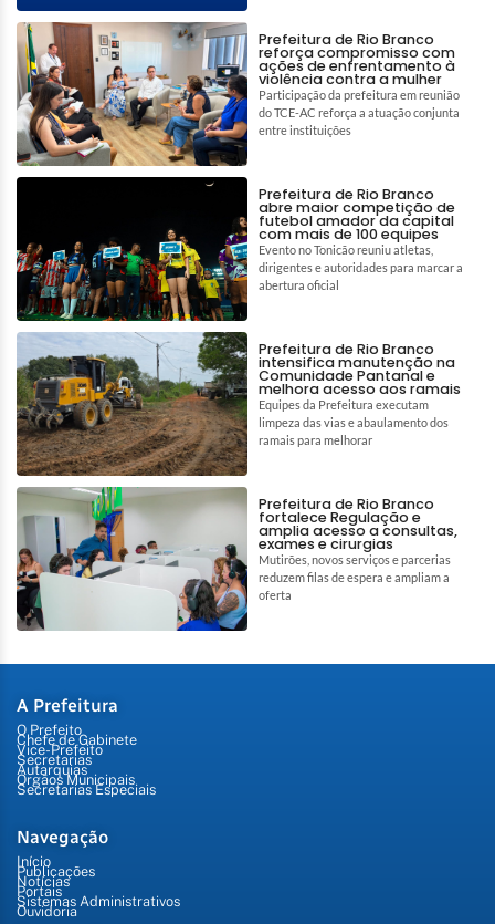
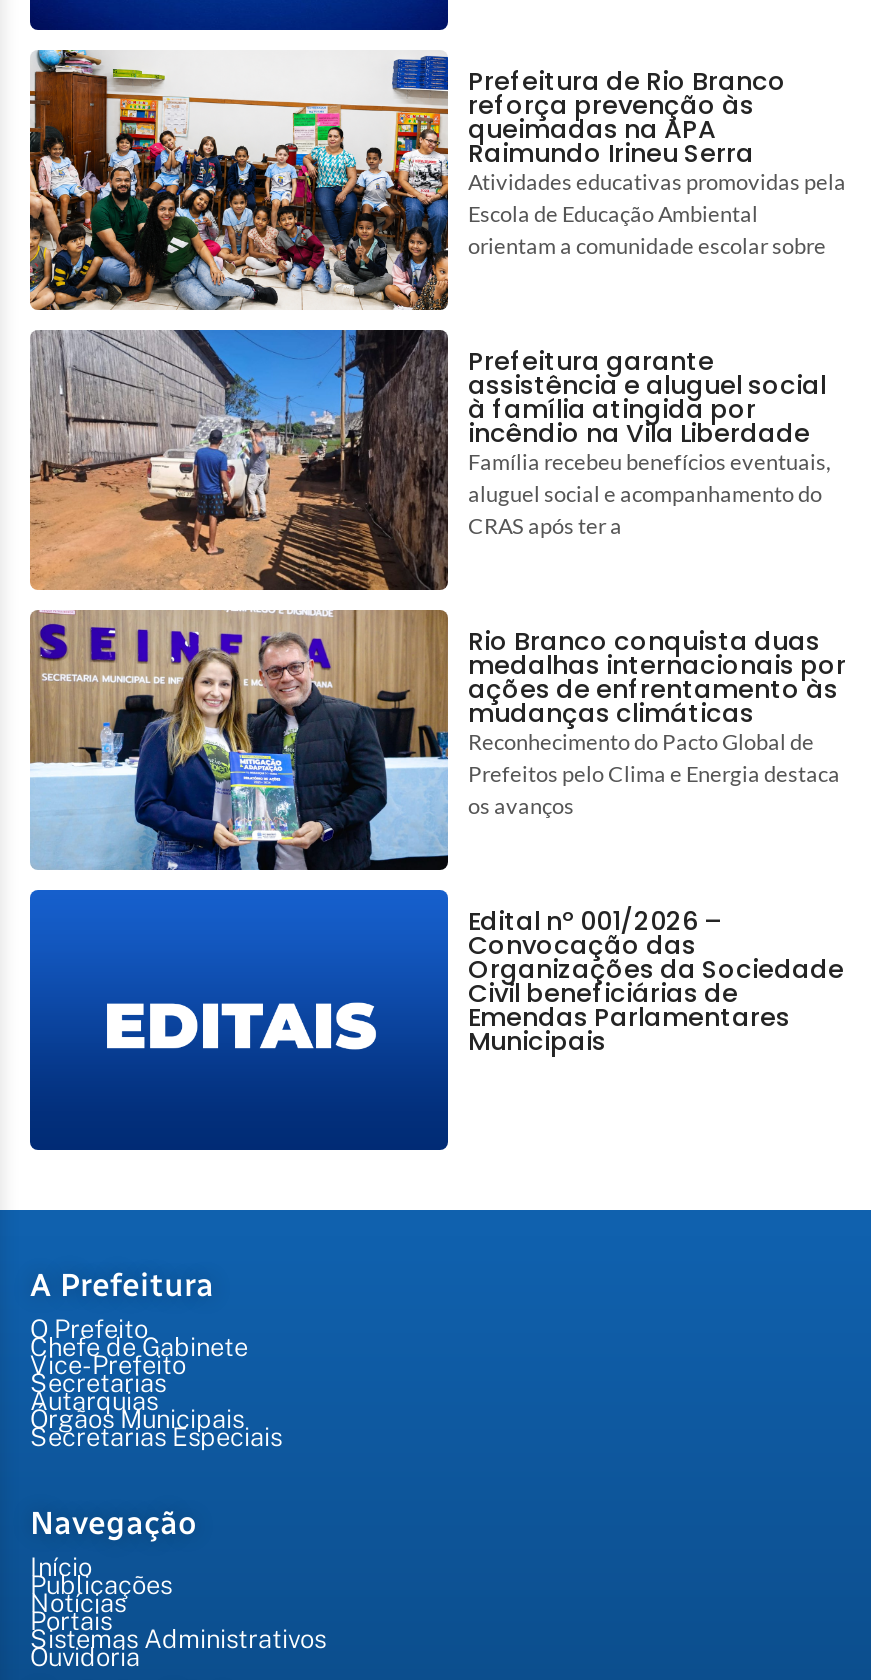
- [image]
- reforça compromisso com
- ações de enfrentamento à
- violência contra a mulher
- Participação da prefeitura em reunião
- do TCE-AC reforça a atuação conjunta
- entre instituições
+ [image]
+ reforça prevenção às
+ queimadas na APA
+ Raimundo Irineu Serra
+ Atividades educativas promovidas pela
+ Escola de Educação Ambiental
+ orientam a comunidade escolar sobre

- [image]
- Prefeitura de Rio Branco
- abre maior competição de
- futebol amador da capital
- com mais de 100 equipes
- Evento no Tonicão reuniu atletas,
- dirigentes e autoridades para marcar a
- abertura oficial
+ [image]
+ Prefeitura garante
+ assistência e aluguel social
+ à família atingida por
+ incêndio na Vila Liberdade
+ Família recebeu benefícios eventuais,
+ aluguel social e acompanhamento do
+ CRAS após ter a

- [image]
- Prefeitura de Rio Branco
- intensifica manutenção na
- Comunidade Pantanal e
- melhora acesso aos ramais
- Equipes da Prefeitura executam
- limpeza das vias e abaulamento dos
- ramais para melhorar
+ [image]
+ Rio Branco conquista duas
+ medalhas internacionais por
+ ações de enfrentamento às
+ mudanças climáticas
+ Reconhecimento do Pacto Global de
+ Prefeitos pelo Clima e Energia destaca
+ os avanços

- [image]
- Prefeitura de Rio Branco
- fortalece Regulação e
- amplia acesso a consultas,
- exames e cirurgias
- Mutirões, novos serviços e parcerias
- reduzem filas de espera e ampliam a
- oferta
+ [image]
+ Edital nº 001/2026 –
+ Convocação das
+ Organizações da Sociedade
+ Civil beneficiárias de
+ Emendas Parlamentares
+ Municipais
